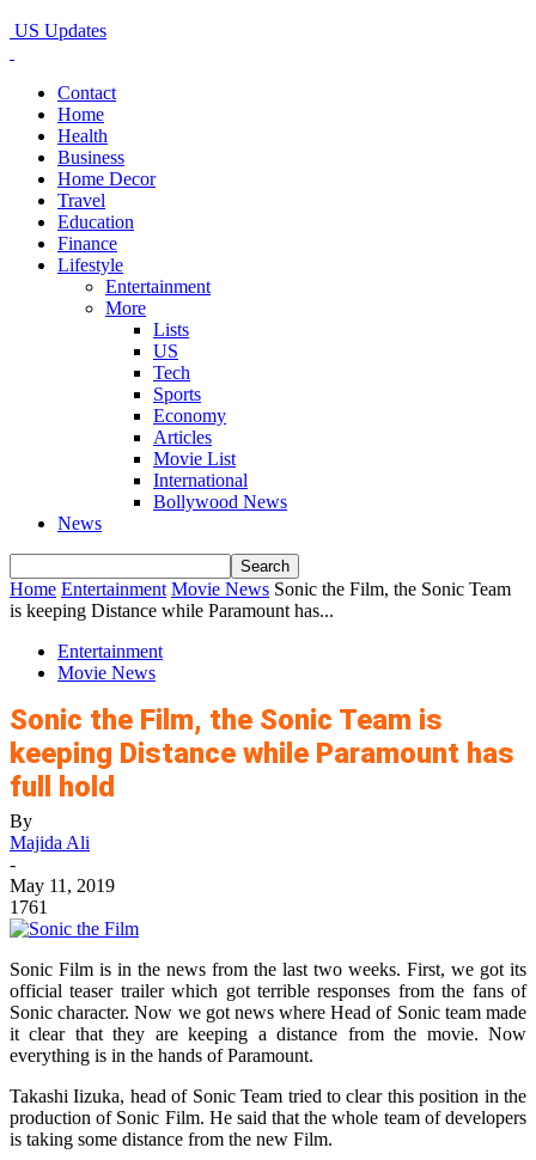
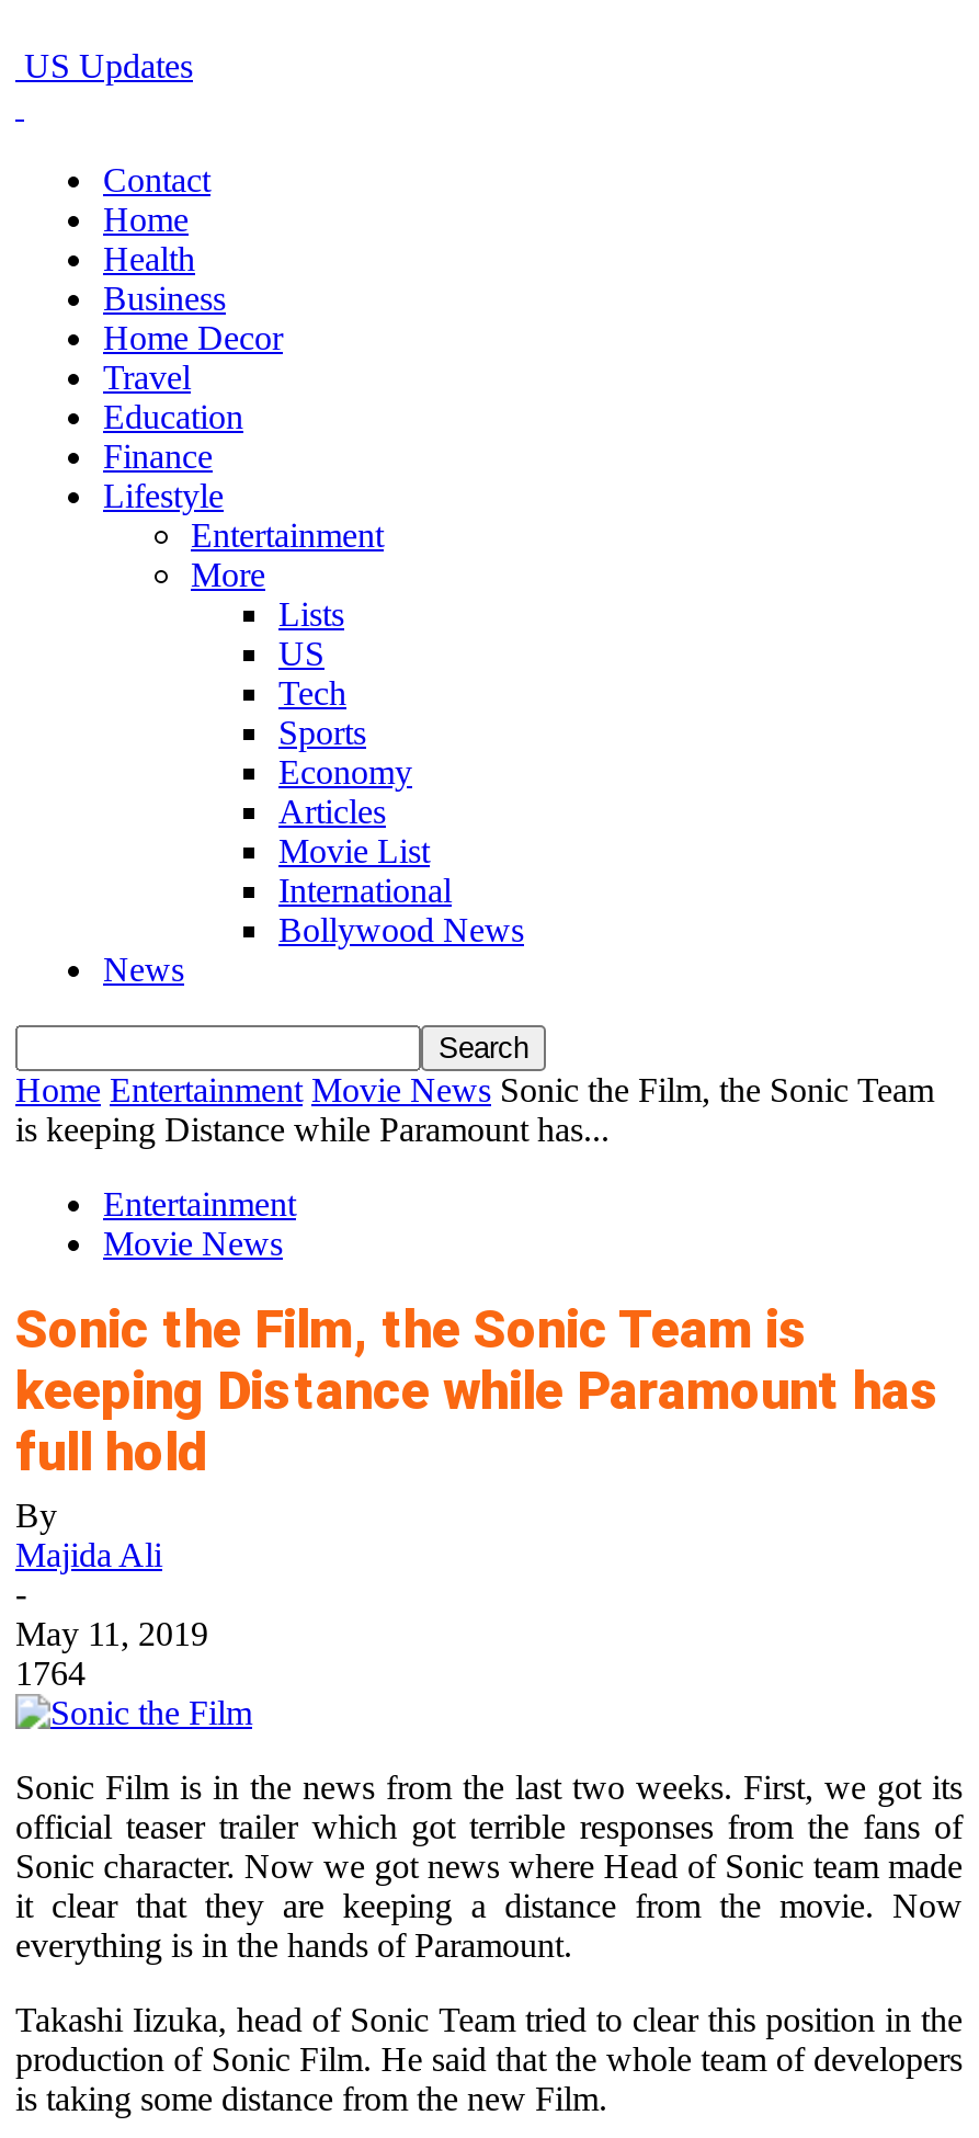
- 1761
+ 1764
